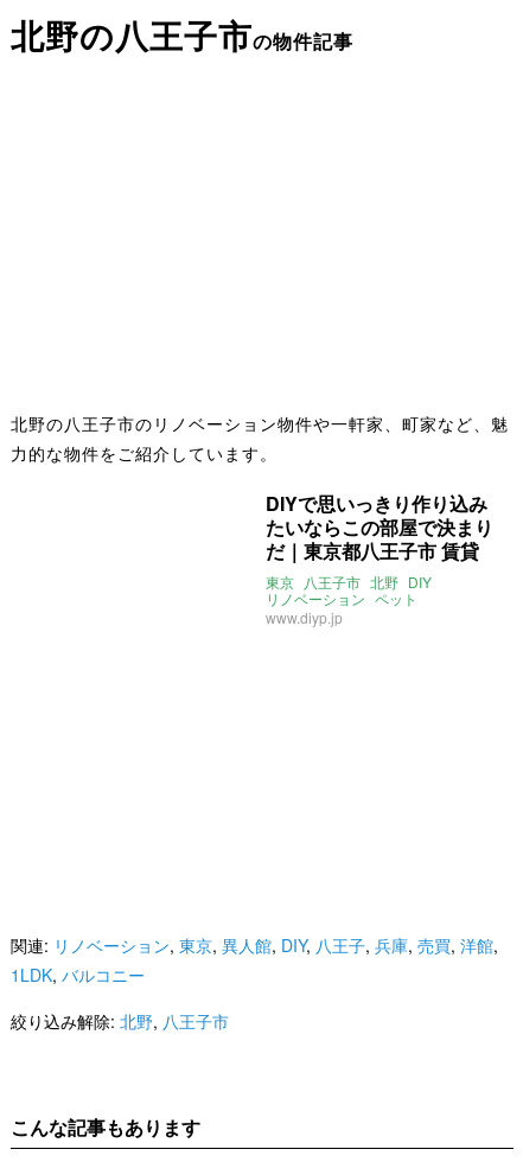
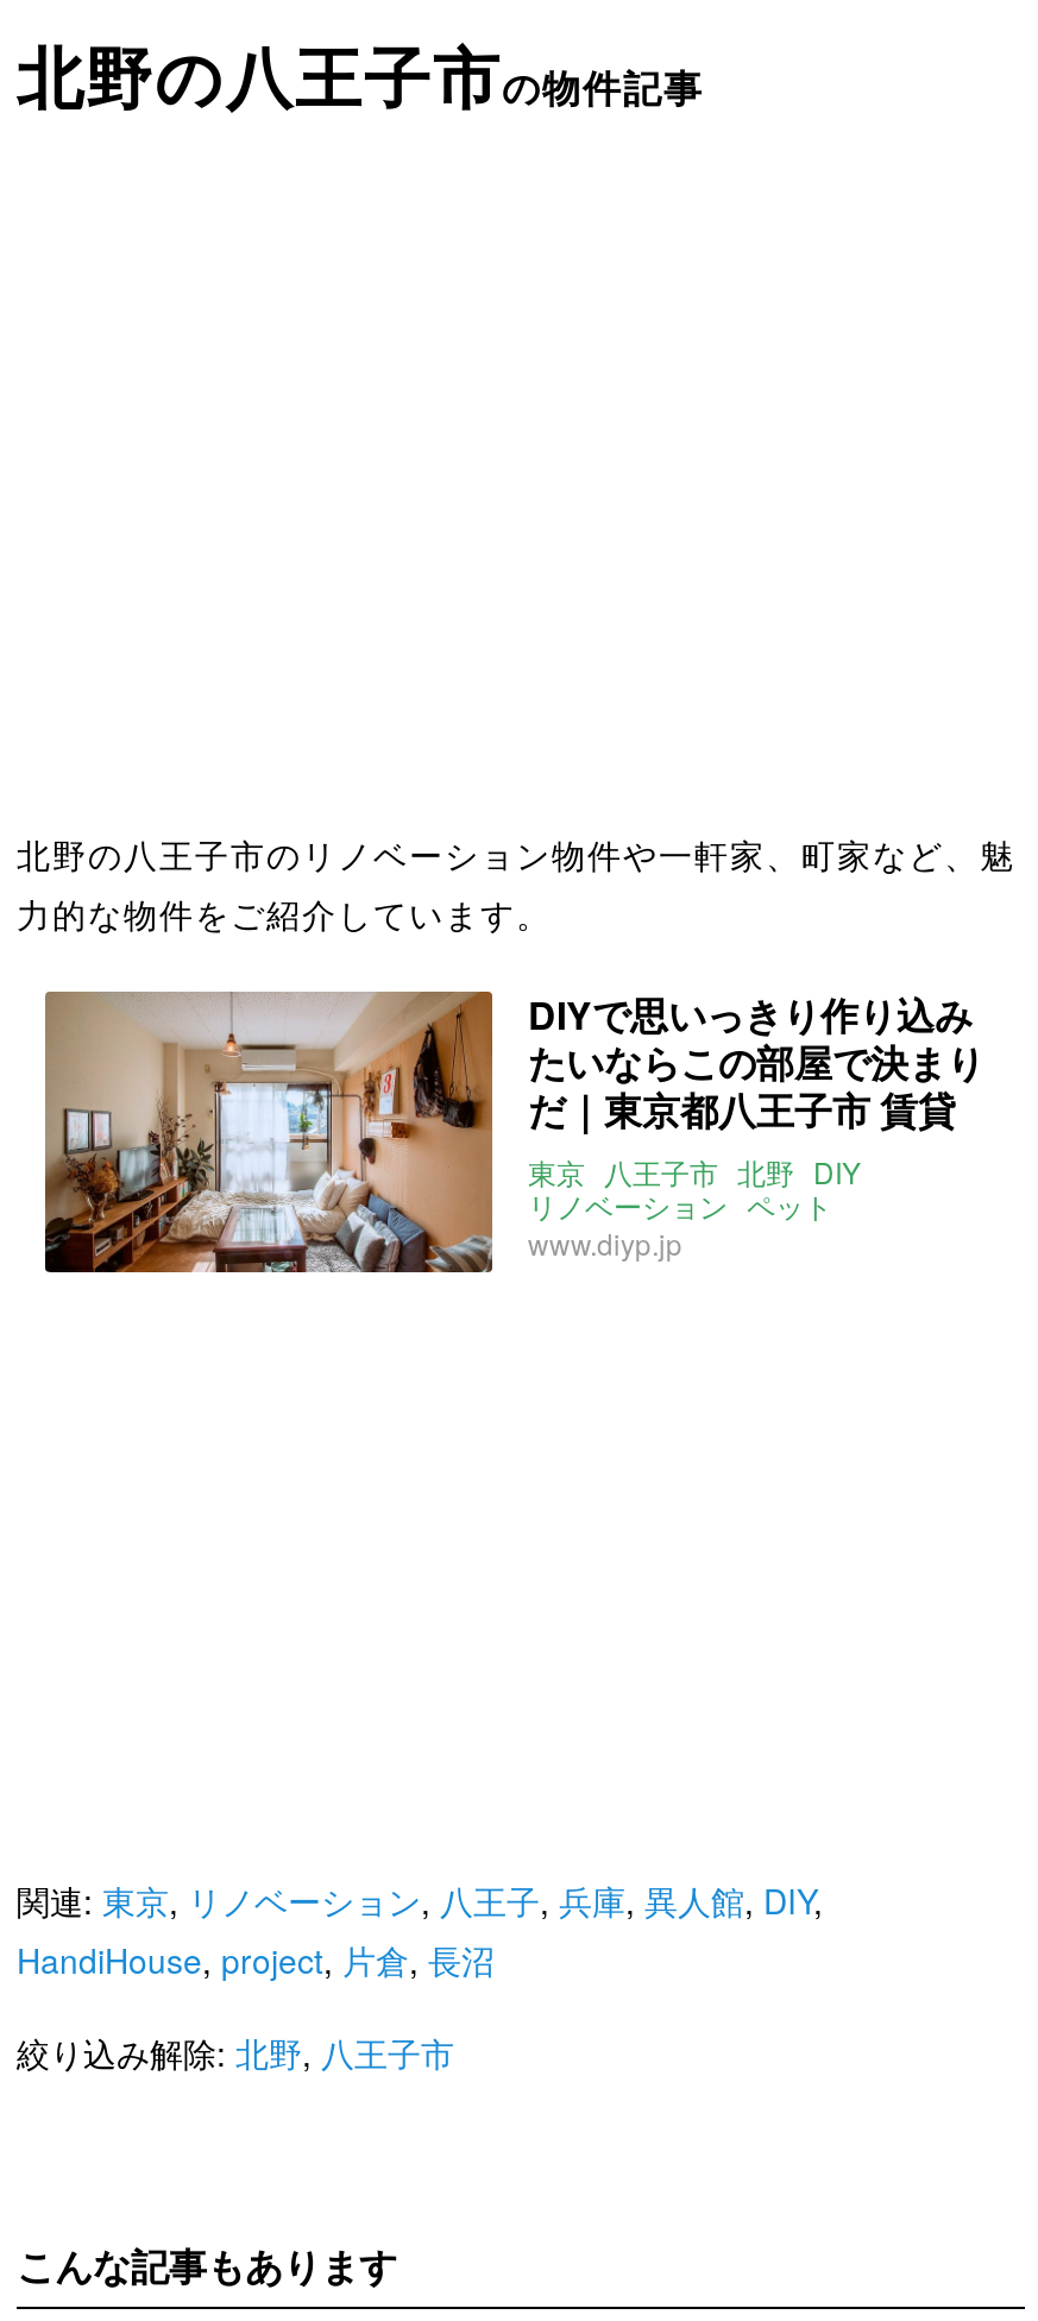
+ [image]

- 関連:リノベーション,東京,異人館, DIY,八王子,兵庫,売買,洋館,
- 1LDK,バルコニー
+ 関連:東京,リノベーション,八王子,兵庫,異人館, DIY,
+ HandiHouse, project,片倉,長沼
